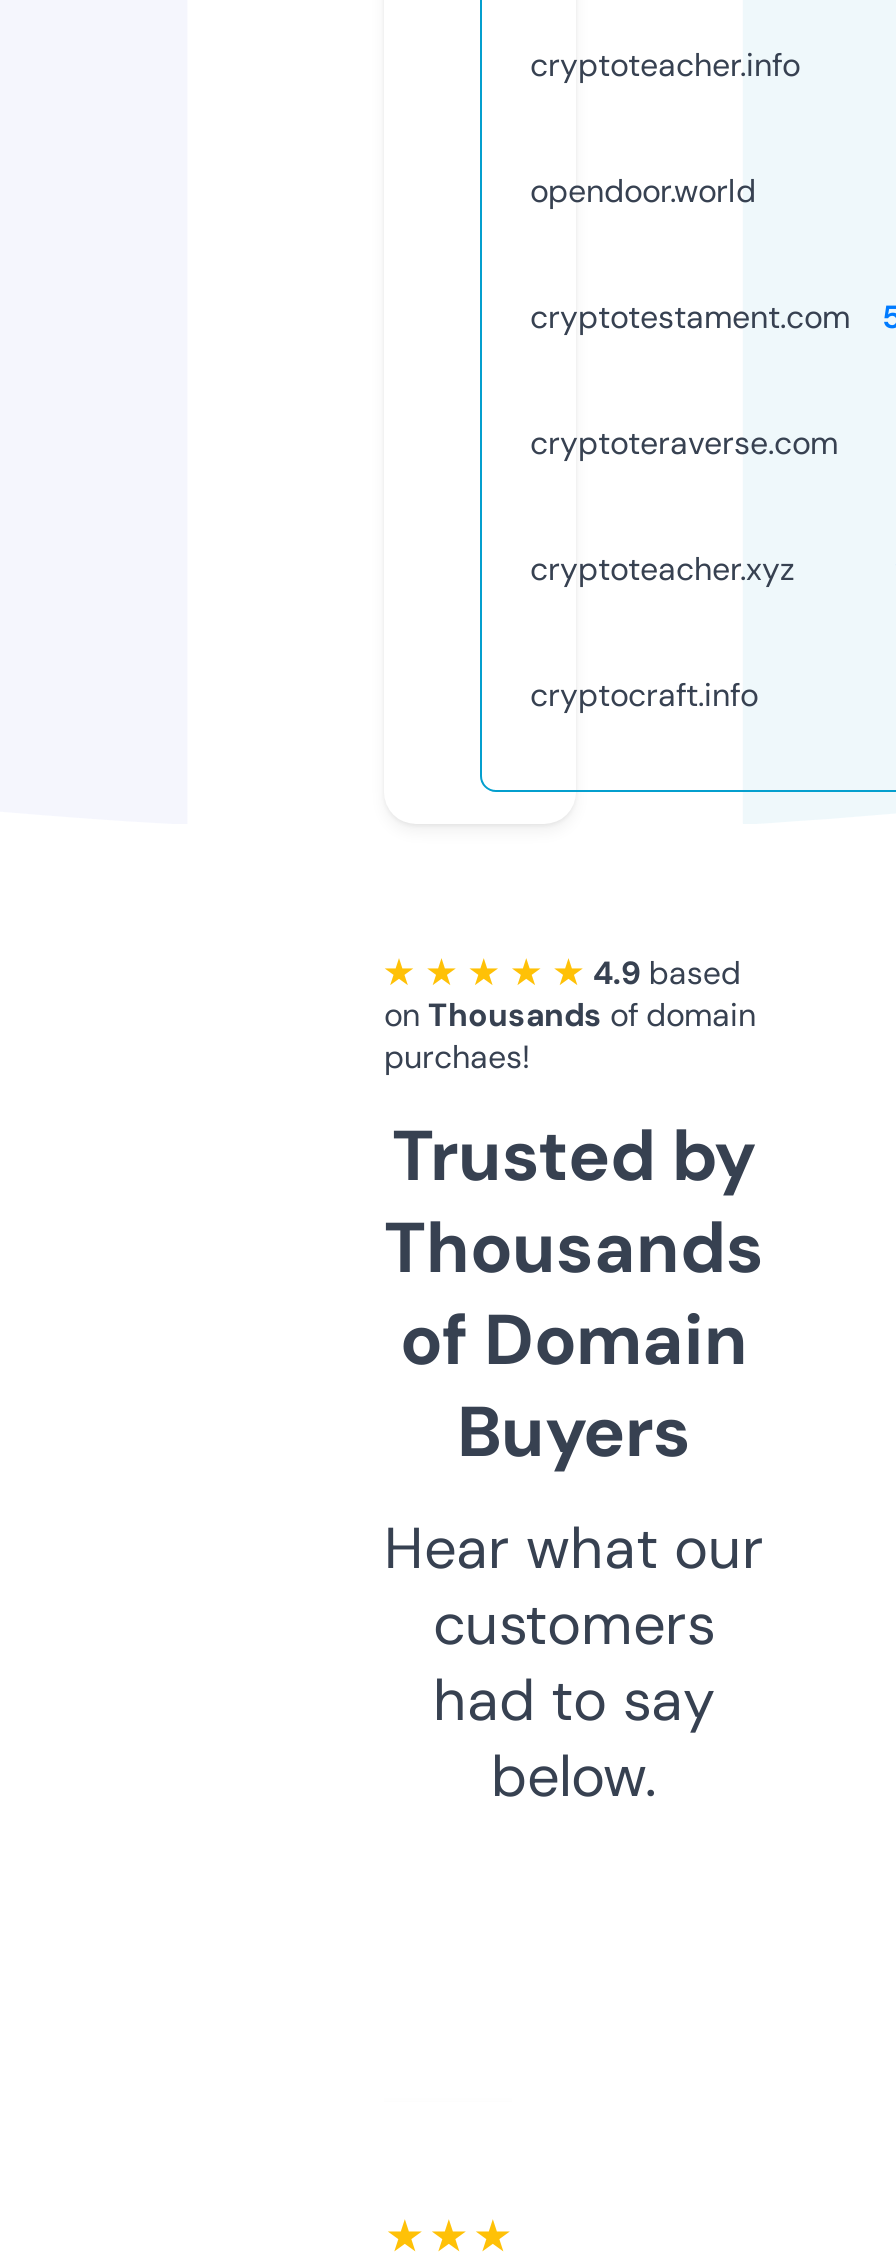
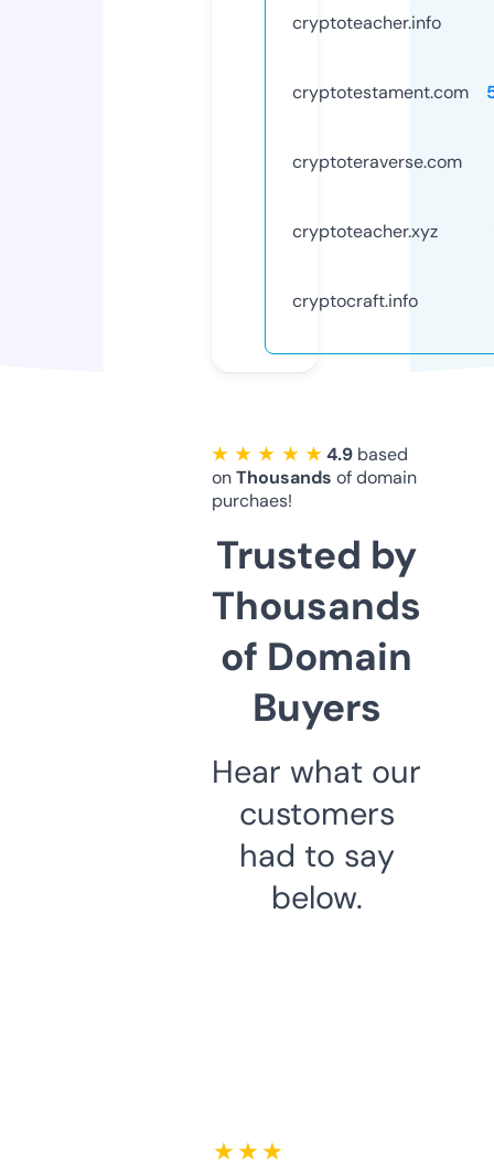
- opendoor.world
